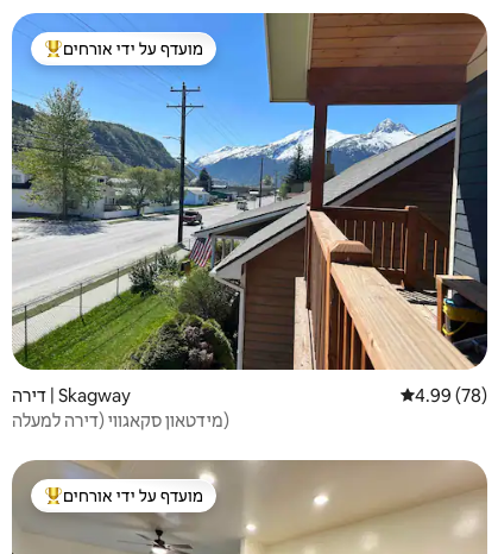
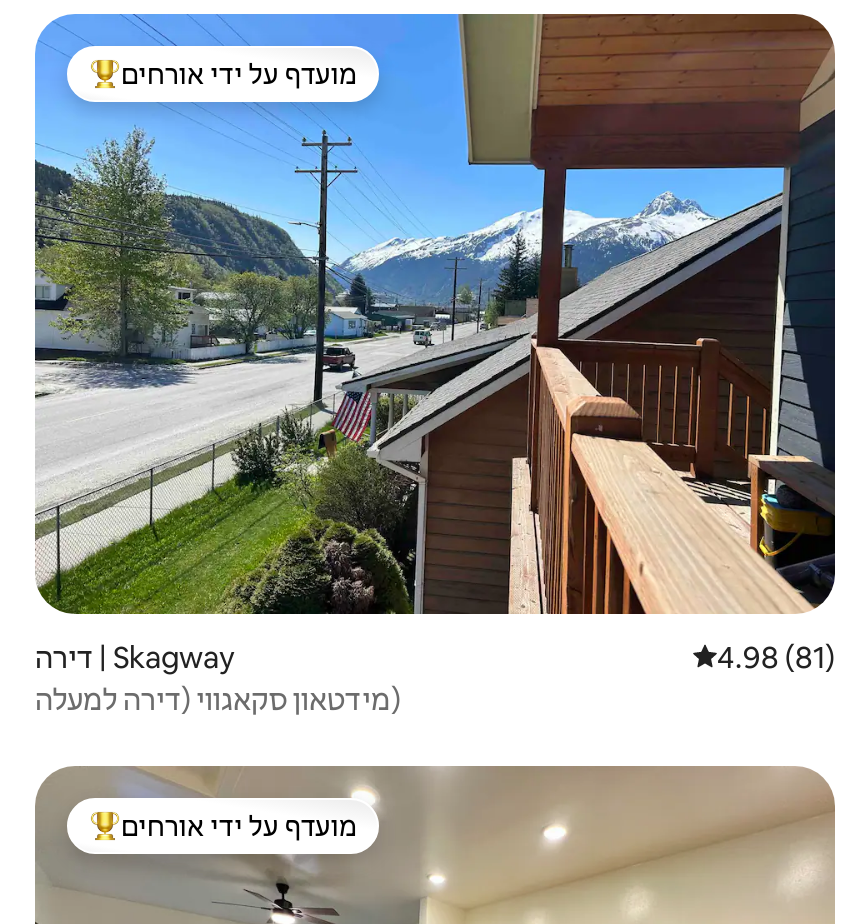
- 4.99 (78)
+ 4.98 (81)
